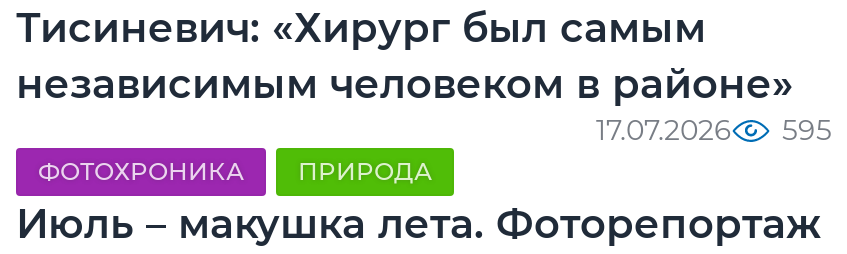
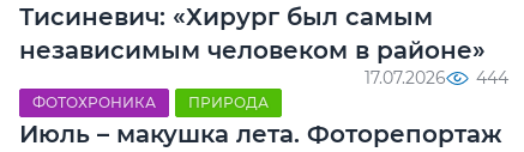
- 17.07.2026 595
+ 17.07.2026 444
